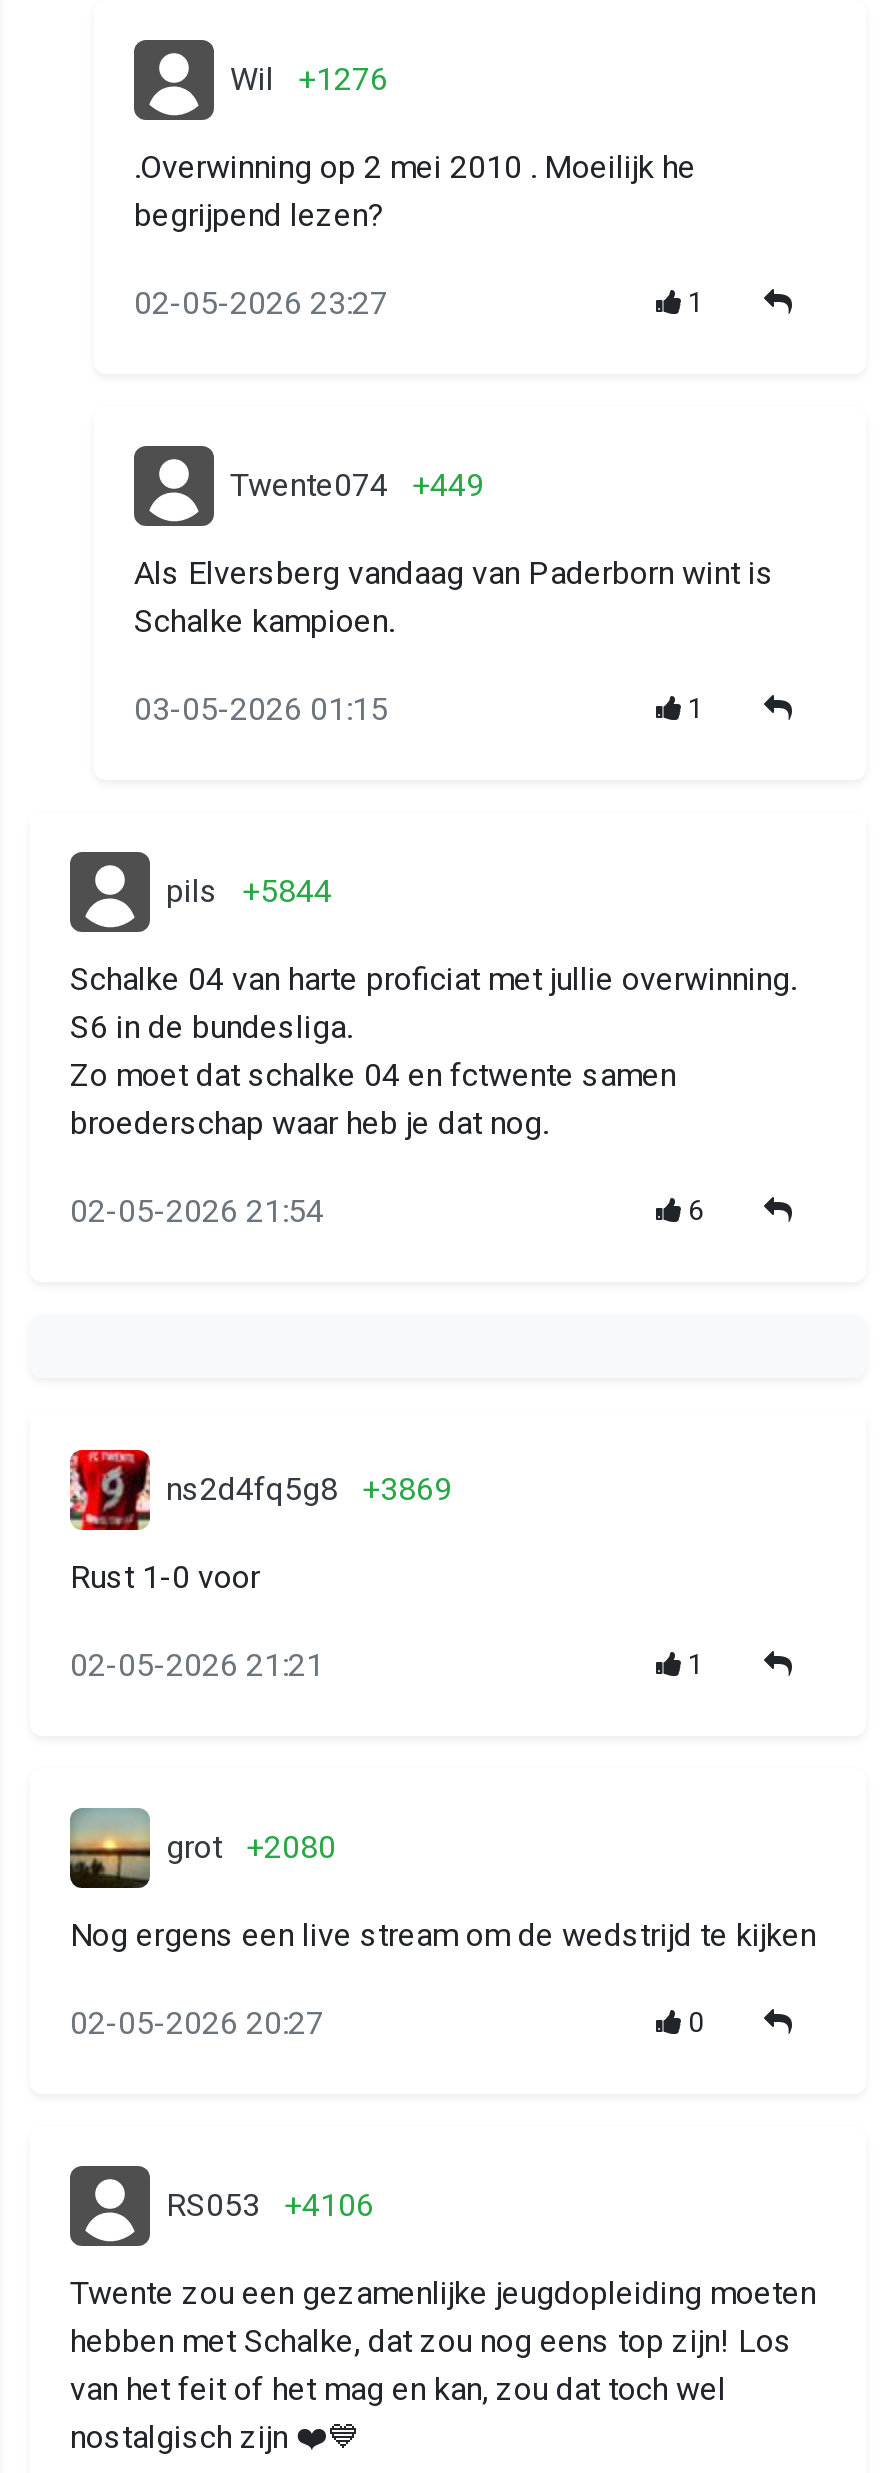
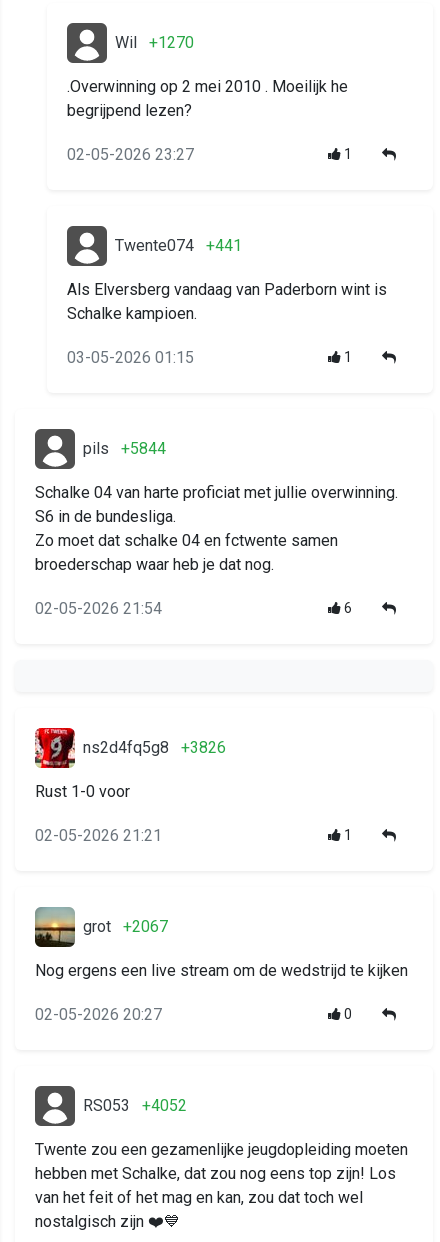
- Wil +1276
+ Wil +1270

- Twente074 +449
+ Twente074 +441

- ns2d4fq5g8 +3869
+ ns2d4fq5g8 +3826

- grot +2080
+ grot +2067

- RS053 +4106
+ RS053 +4052
